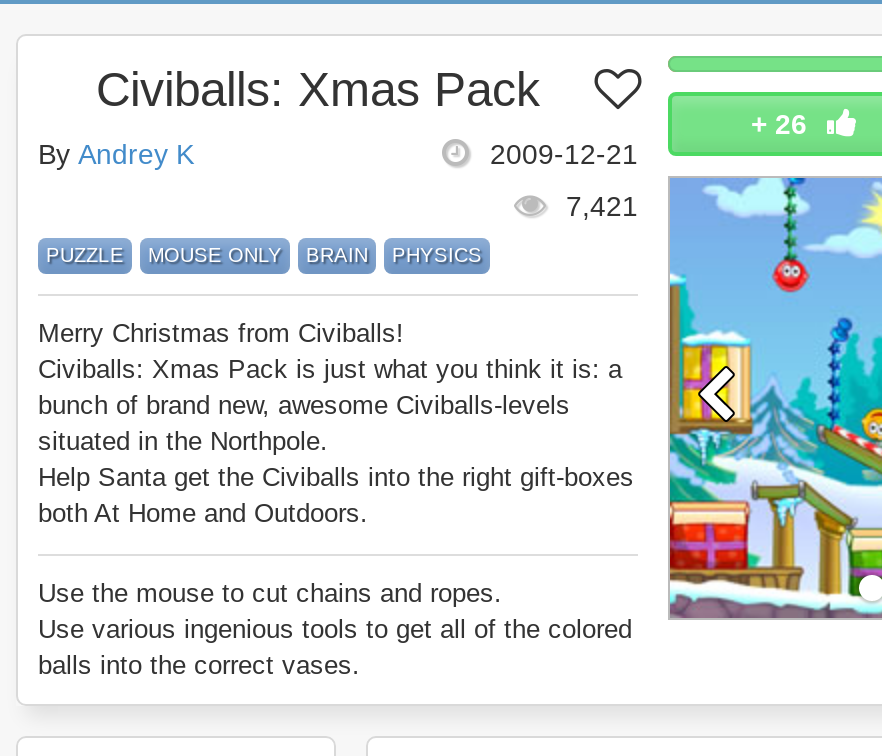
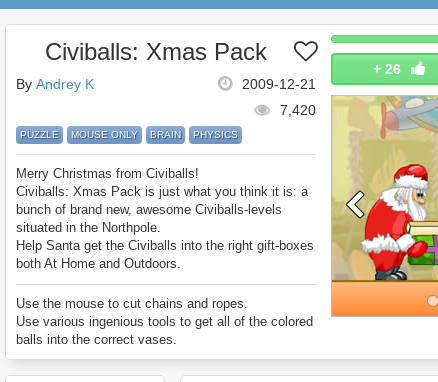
- [image]
- 7,421
+ [image]
+ 7,420
